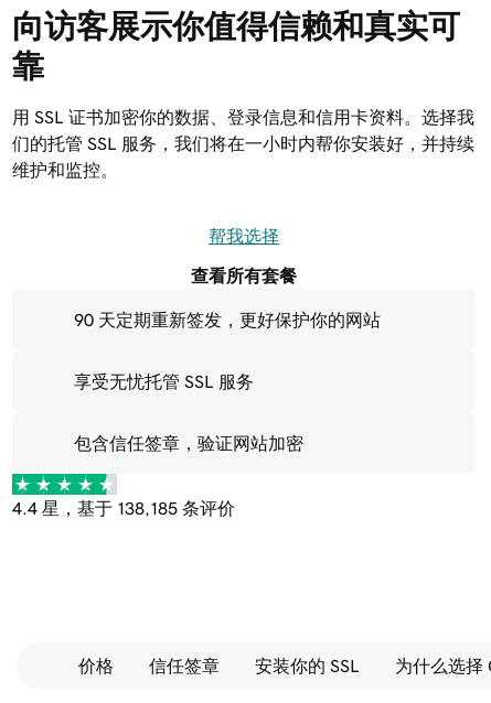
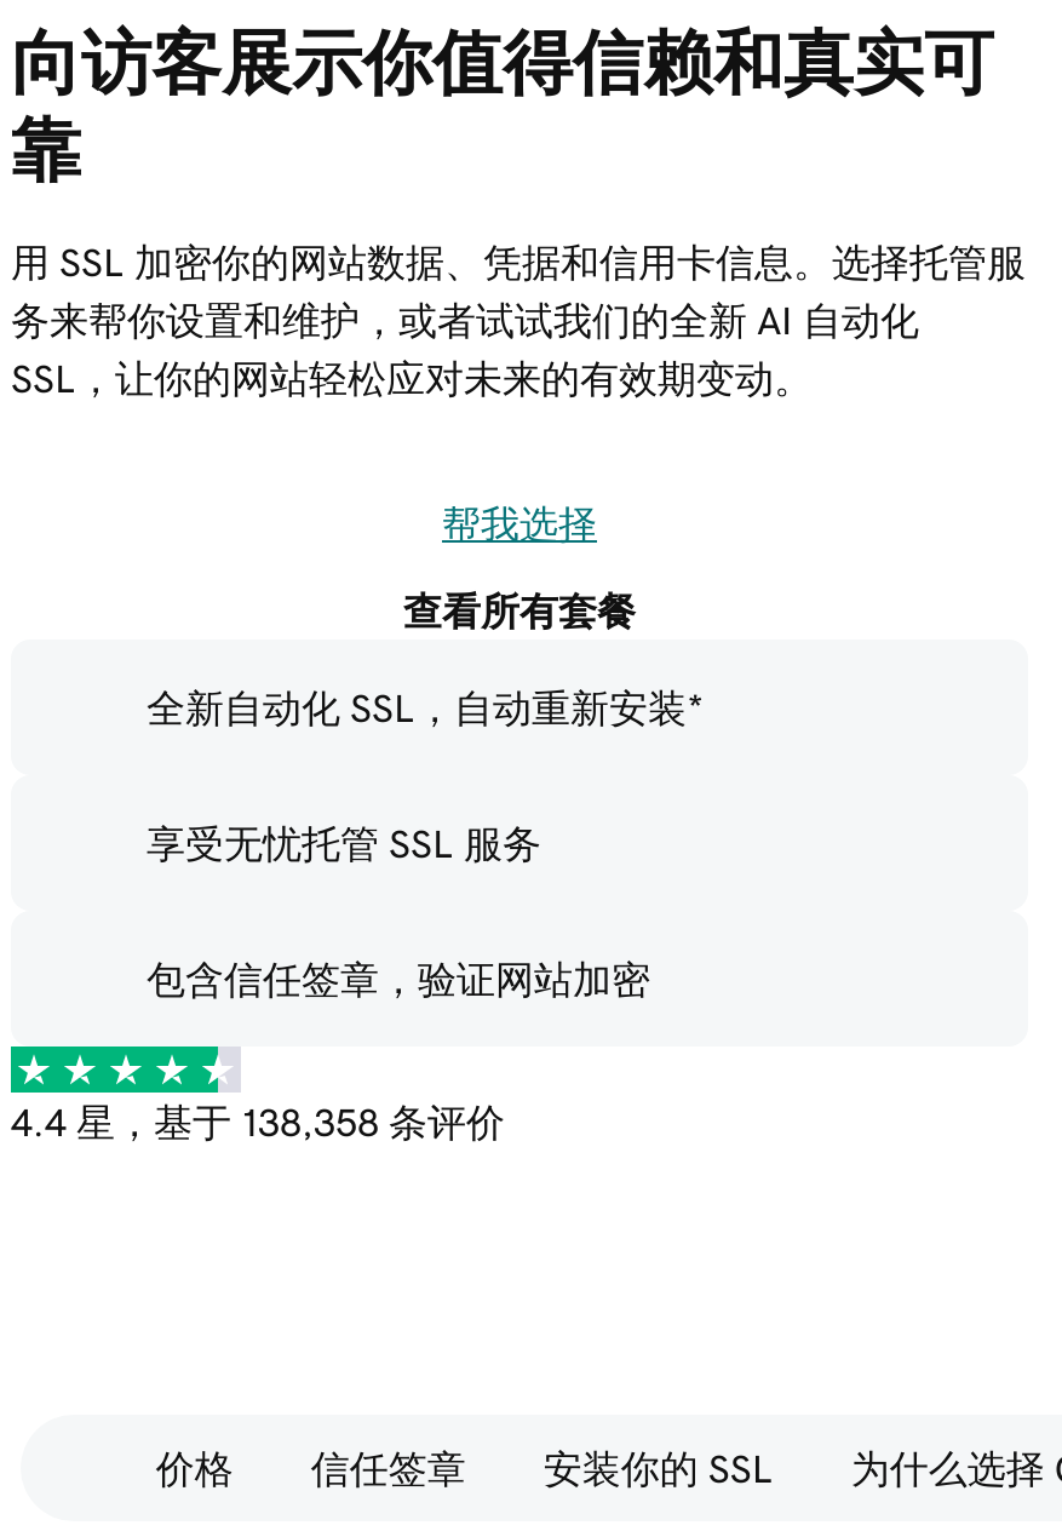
- 用 SSL 证书加密你的数据、登录信息和信用卡资料。选择我
+ 用 SSL 加密你的网站数据、凭据和信用卡信息。选择托管服

- 们的托管 SSL 服务，我们将在一小时内帮你安装好，并持续
+ 务来帮你设置和维护，或者试试我们的全新 AI 自动化

- 维护和监控。
+ SSL，让你的网站轻松应对未来的有效期变动。

- 90 天定期重新签发，更好保护你的网站
+ 全新自动化 SSL，自动重新安装*

- 4.4 星，基于 138,185 条评价
+ 4.4 星，基于 138,358 条评价
